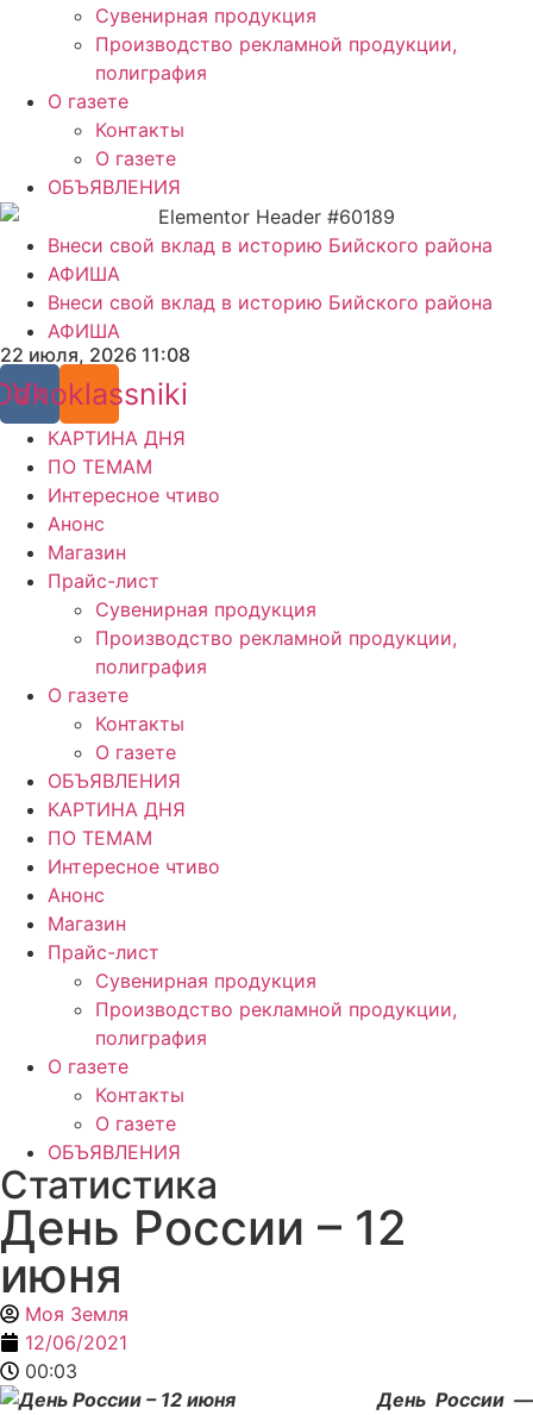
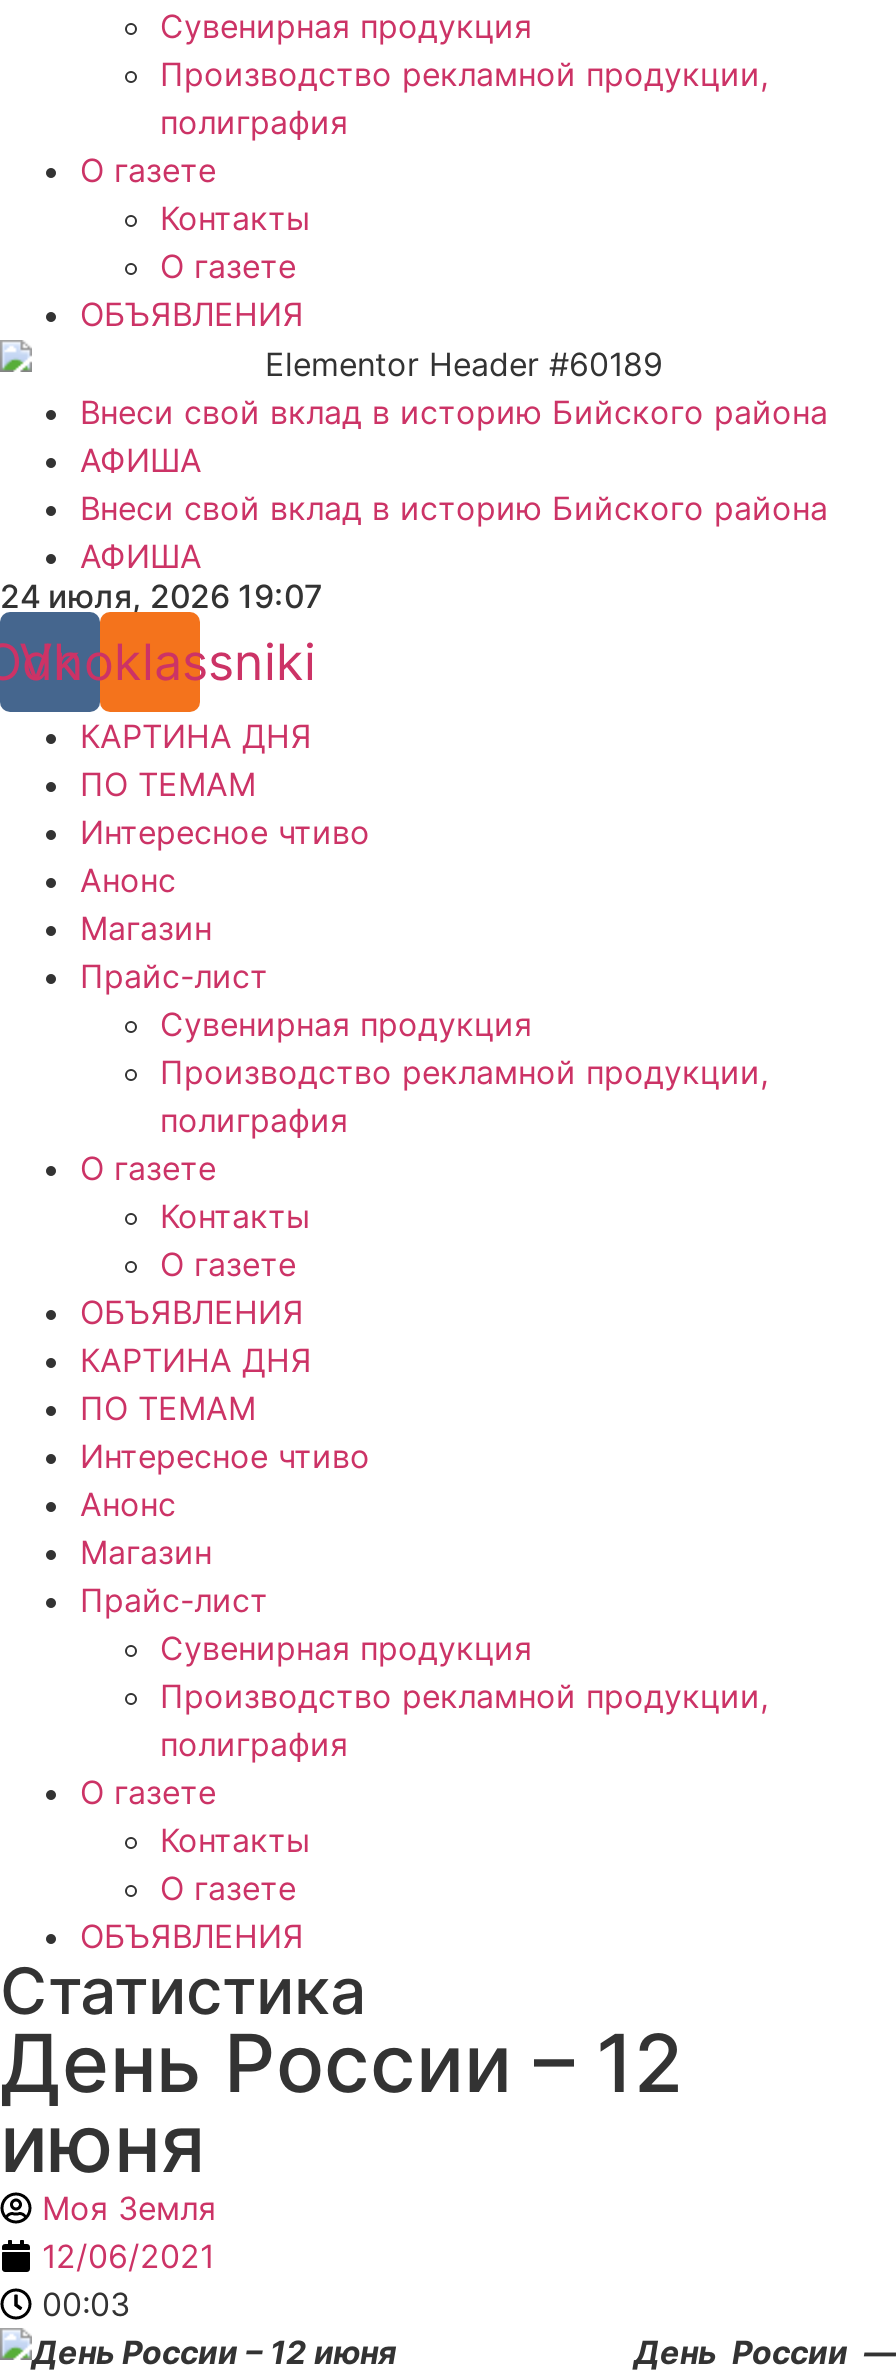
- 22 июля, 2026 11:08
+ 24 июля, 2026 19:07
